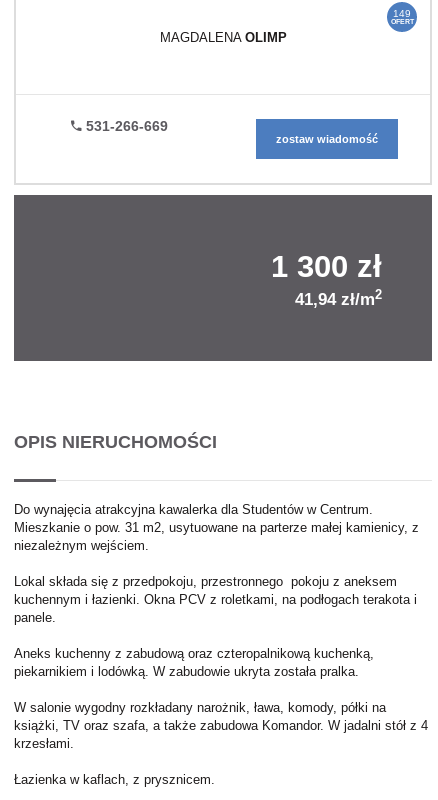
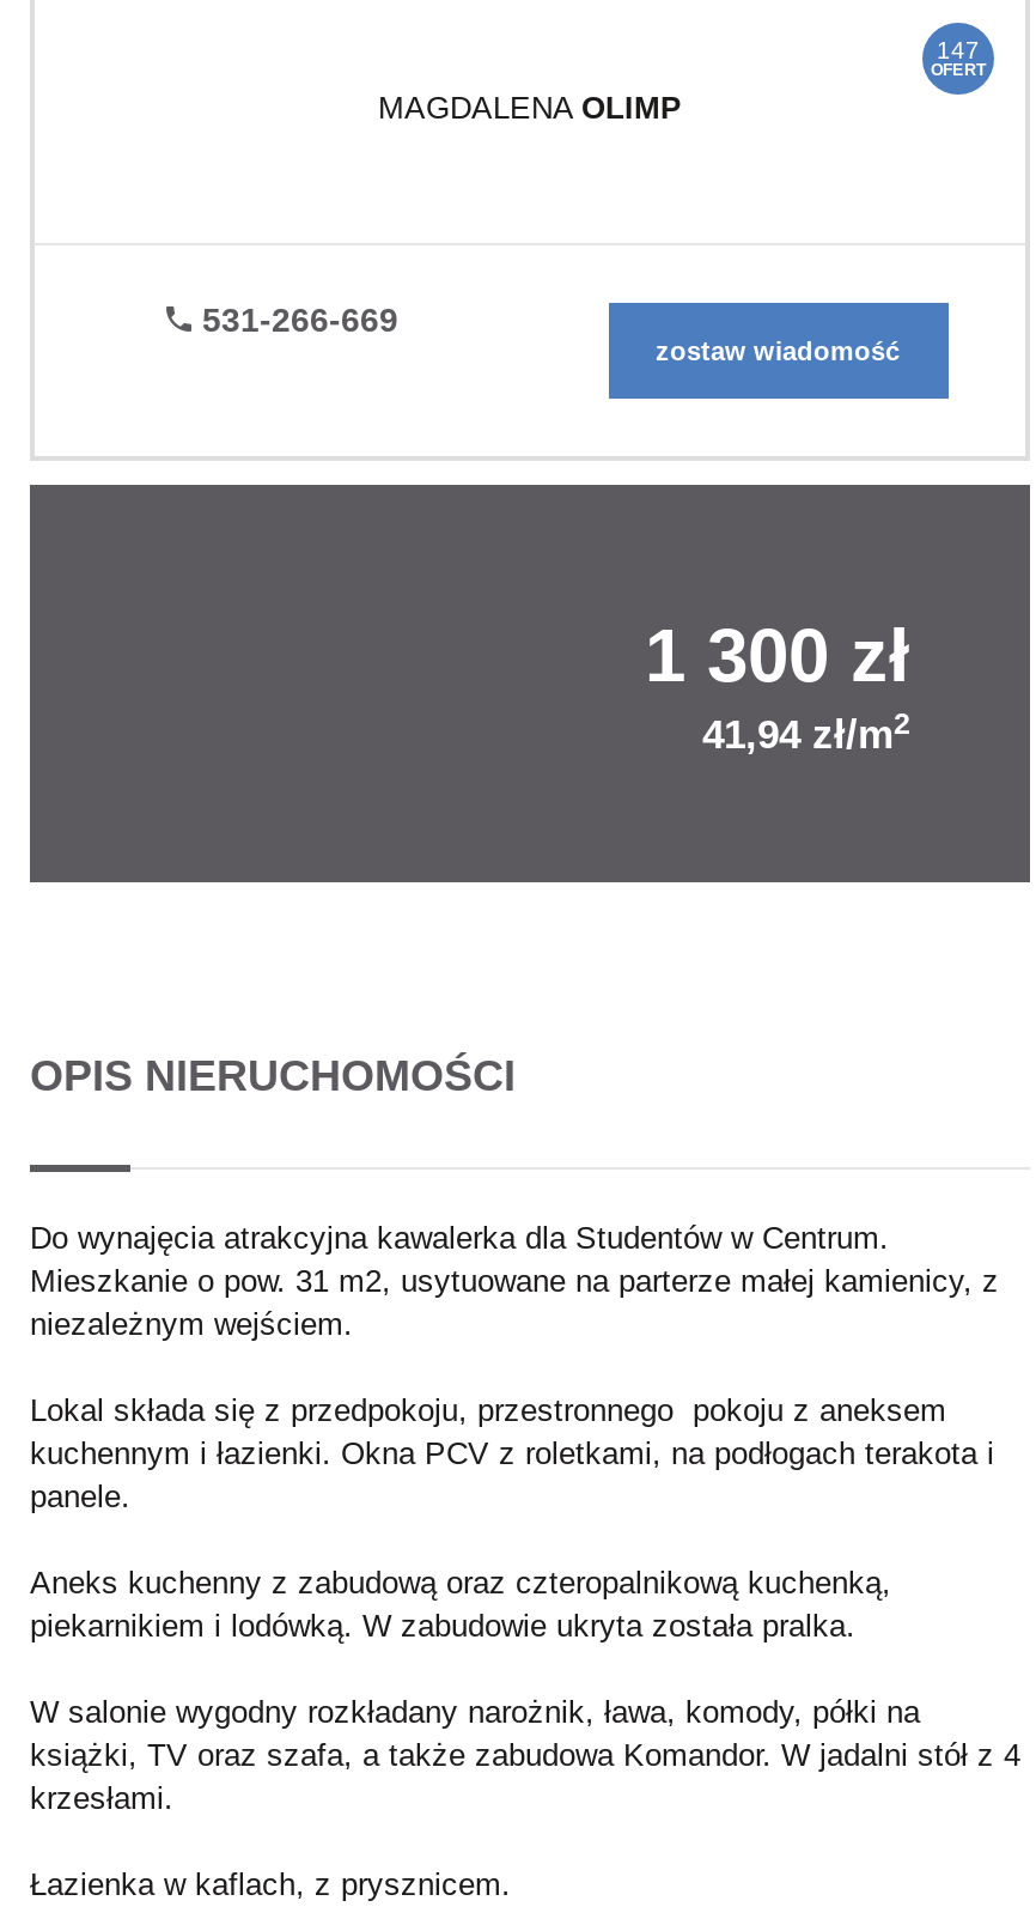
- 149
+ 147
